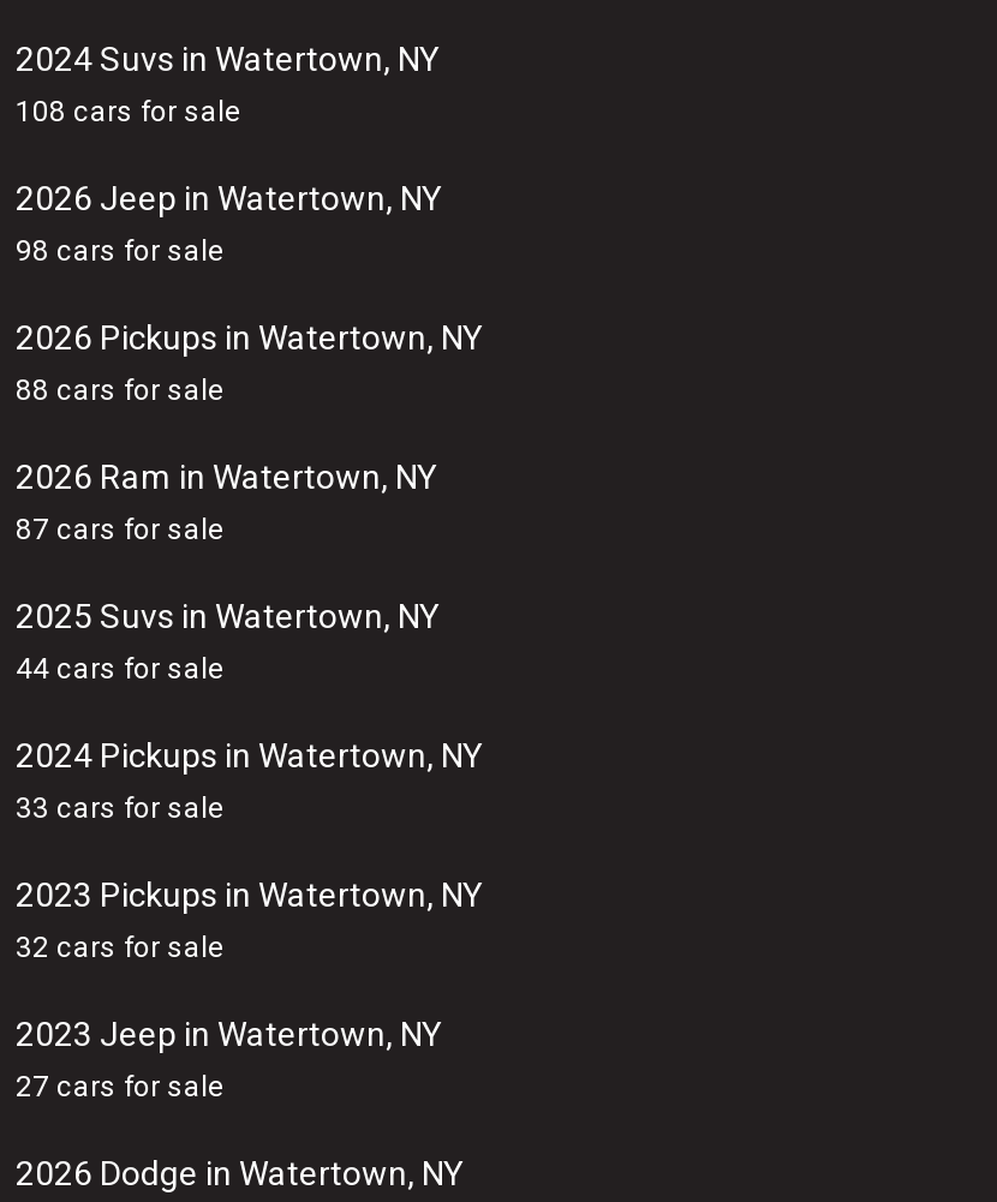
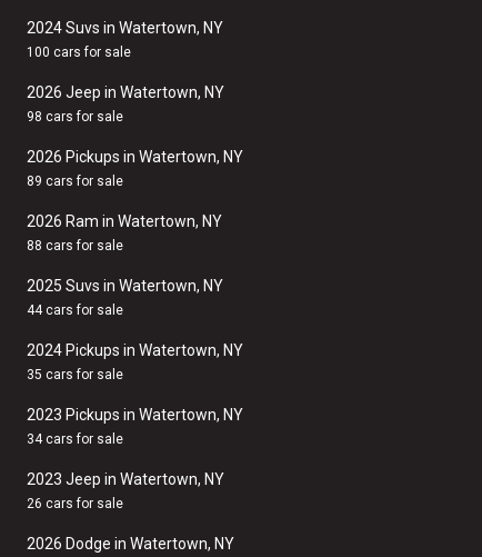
- 108 cars for sale
+ 100 cars for sale

- 88 cars for sale
+ 89 cars for sale

- 87 cars for sale
+ 88 cars for sale

- 33 cars for sale
+ 35 cars for sale

- 32 cars for sale
+ 34 cars for sale

- 27 cars for sale
+ 26 cars for sale
